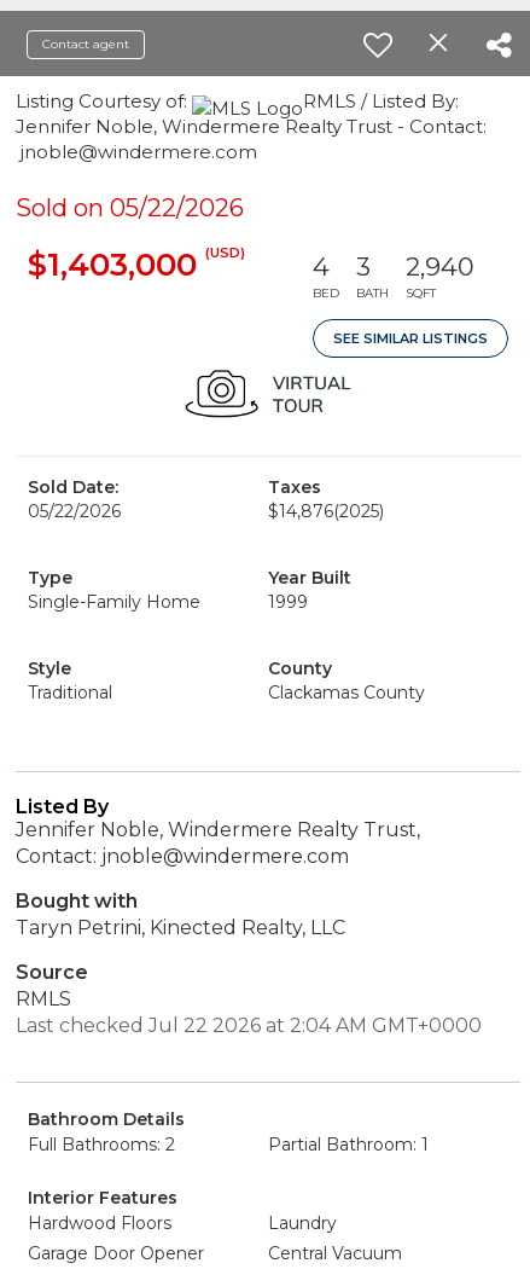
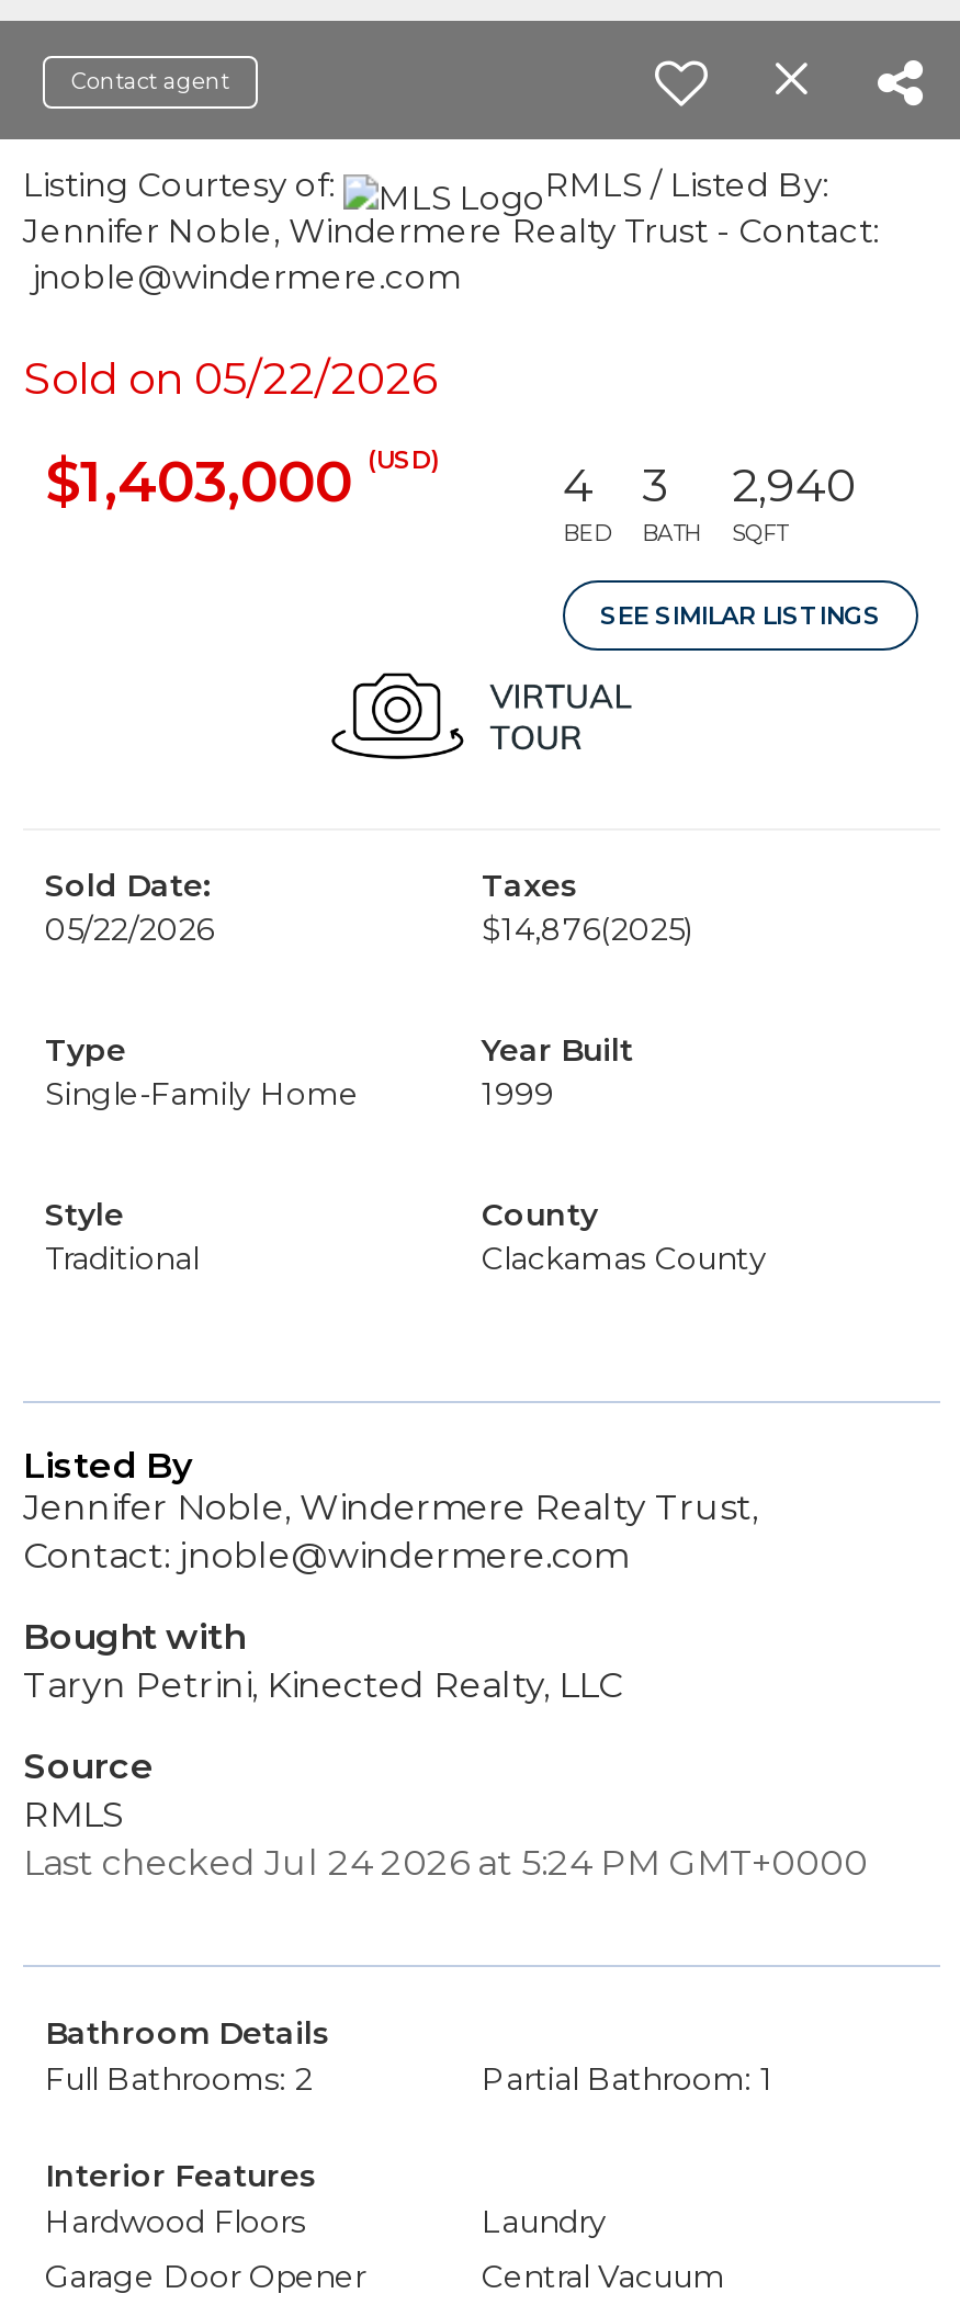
- Last checked Jul 22 2026 at 2:04 AM GMT+0000
+ Last checked Jul 24 2026 at 5:24 PM GMT+0000
